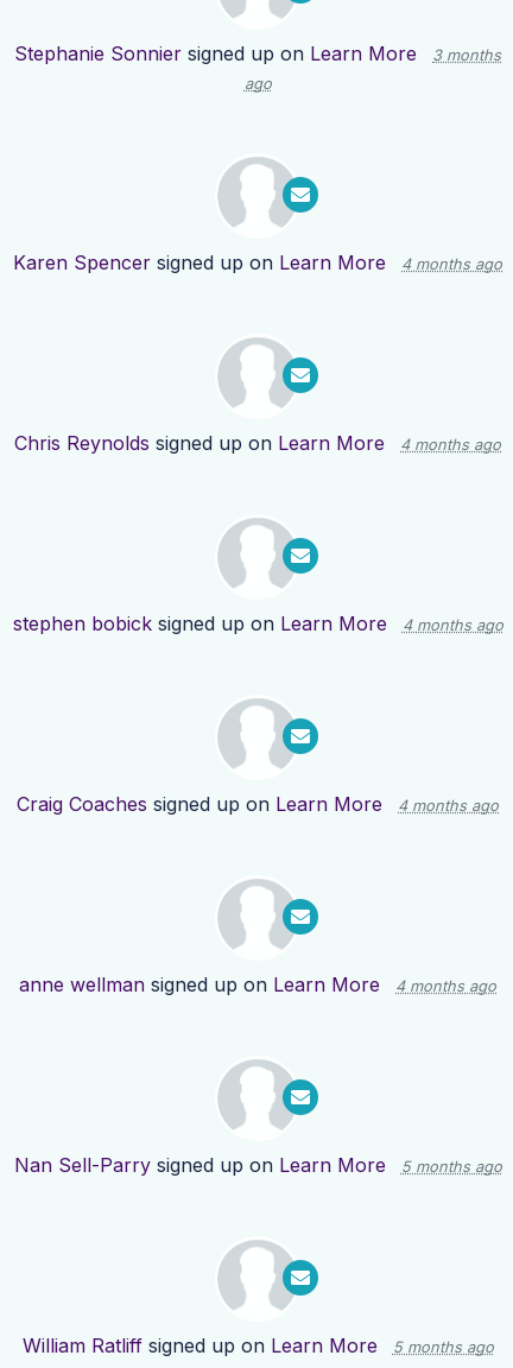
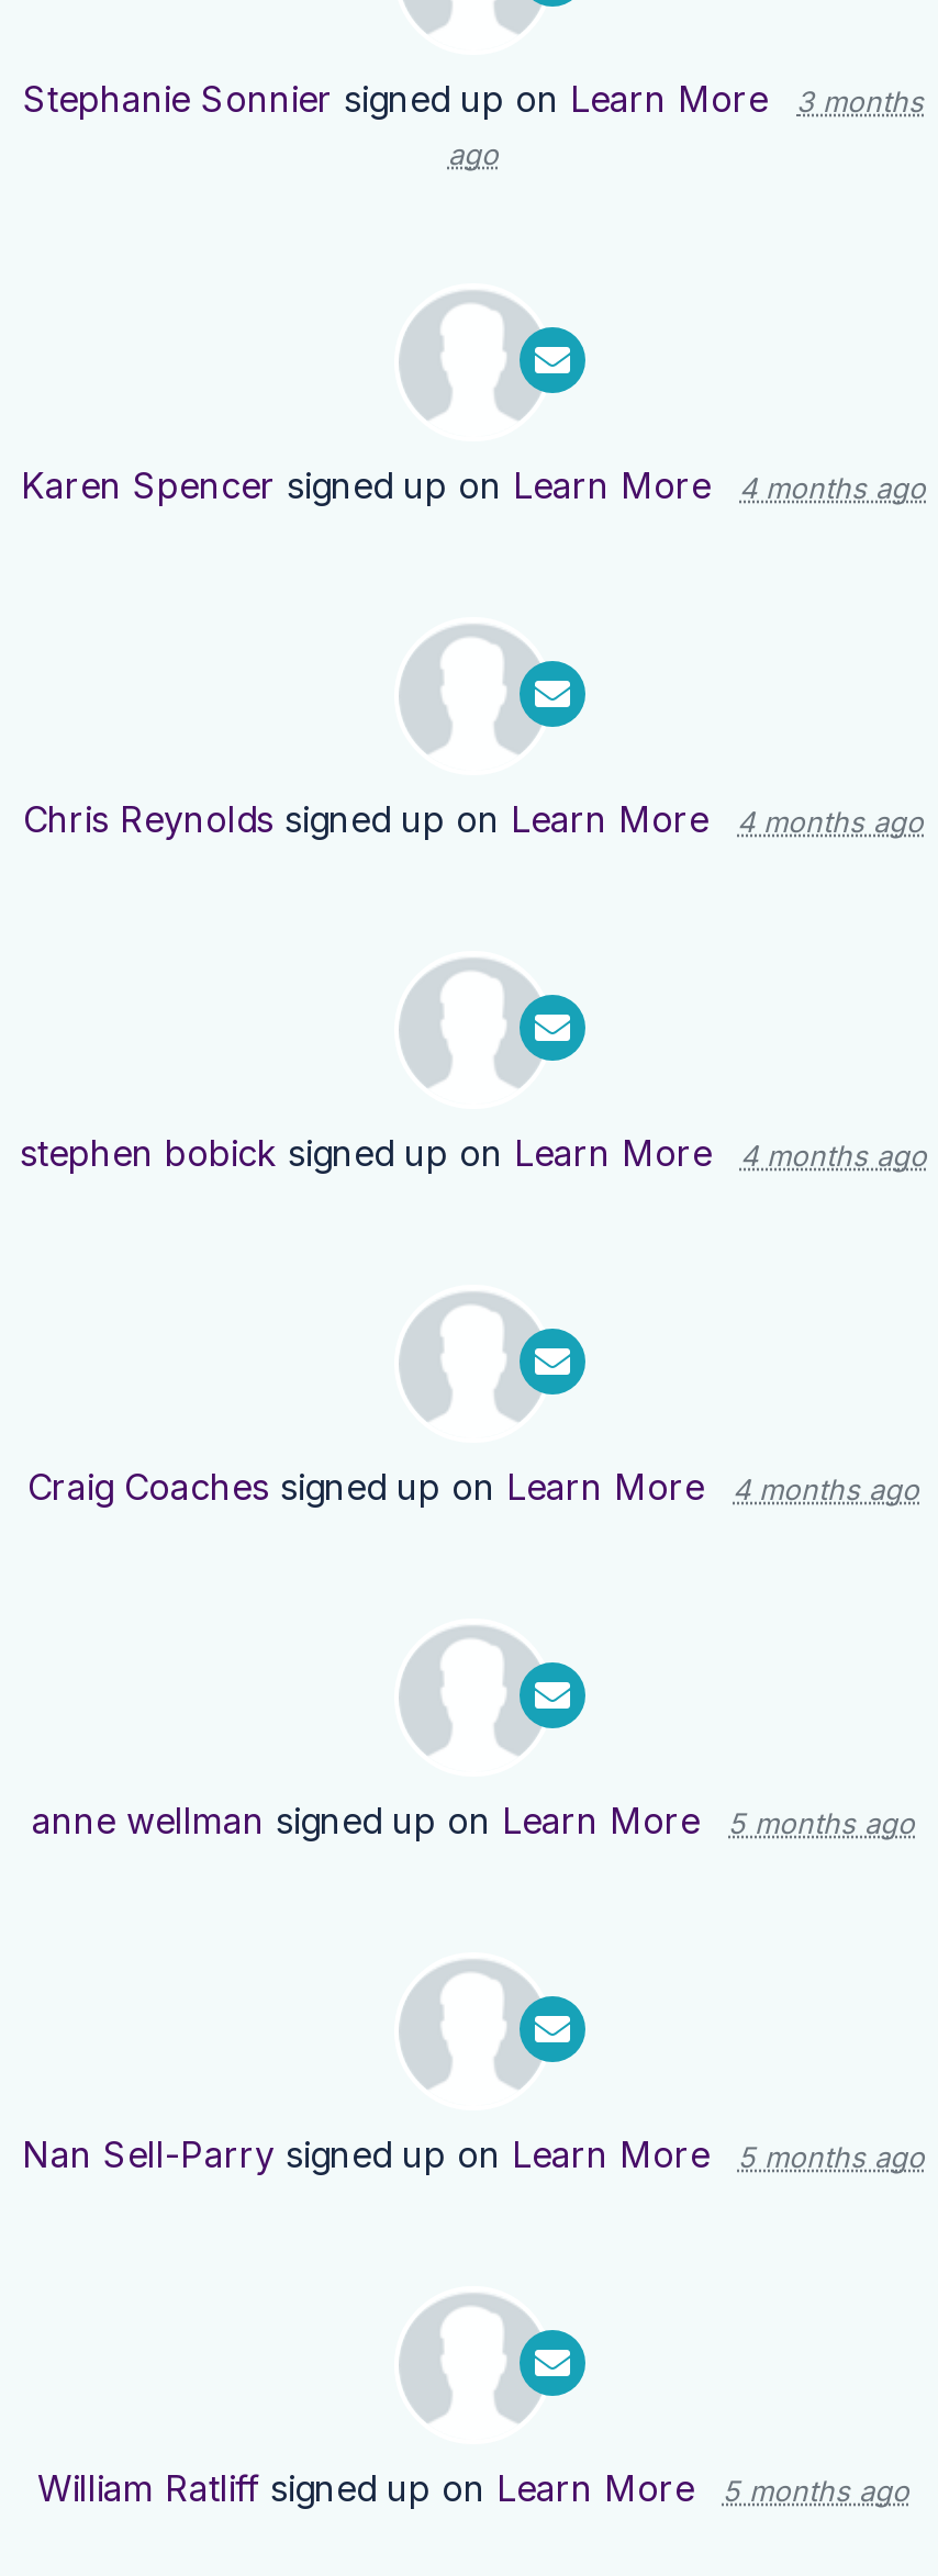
- anne wellman signed up on Learn More 4 months ago
+ anne wellman signed up on Learn More 5 months ago
